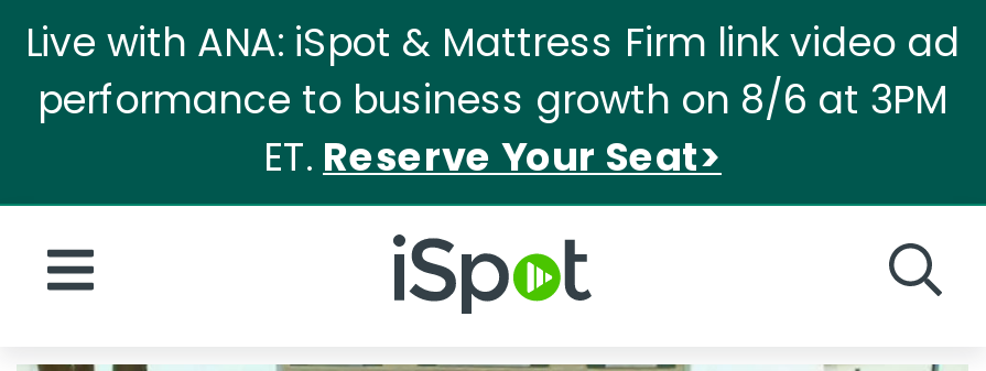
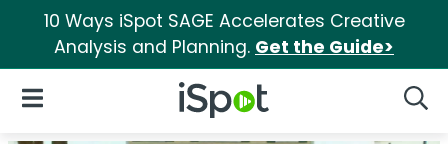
- Live with ANA: iSpot & Mattress Firm link video ad
- performance to business growth on 8/6 at 3PM
- ET. Reserve Your Seat>
+ 10 Ways iSpot SAGE Accelerates Creative
+ Analysis and Planning. Get the Guide>
